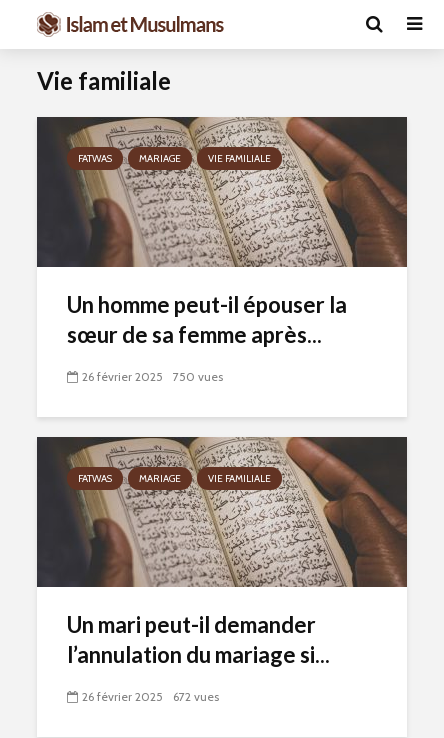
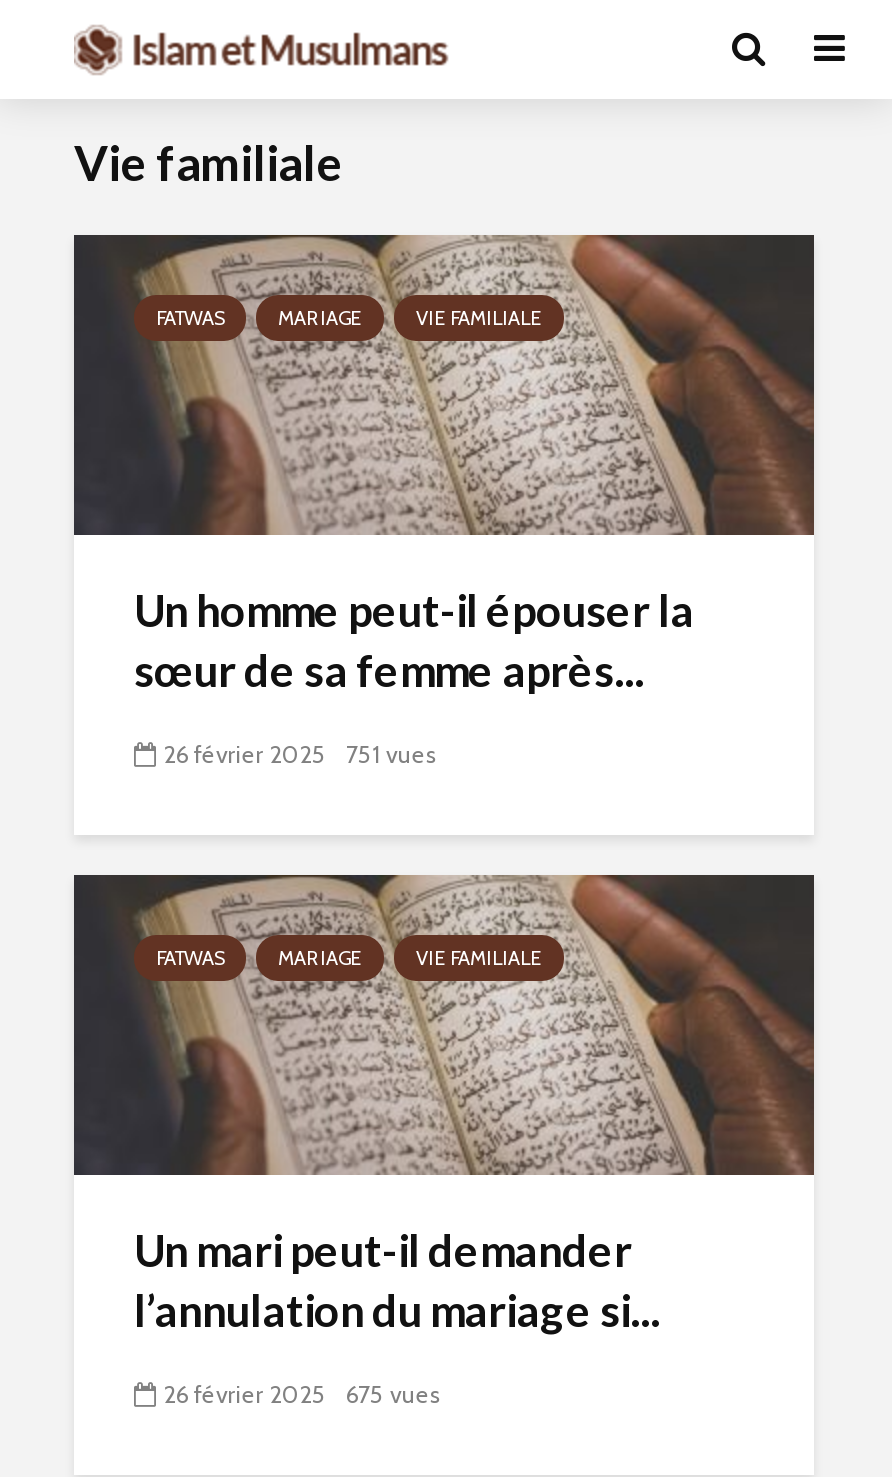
- 26 février 2025 750 vues
+ 26 février 2025 751 vues

- 26 février 2025 672 vues
+ 26 février 2025 675 vues
